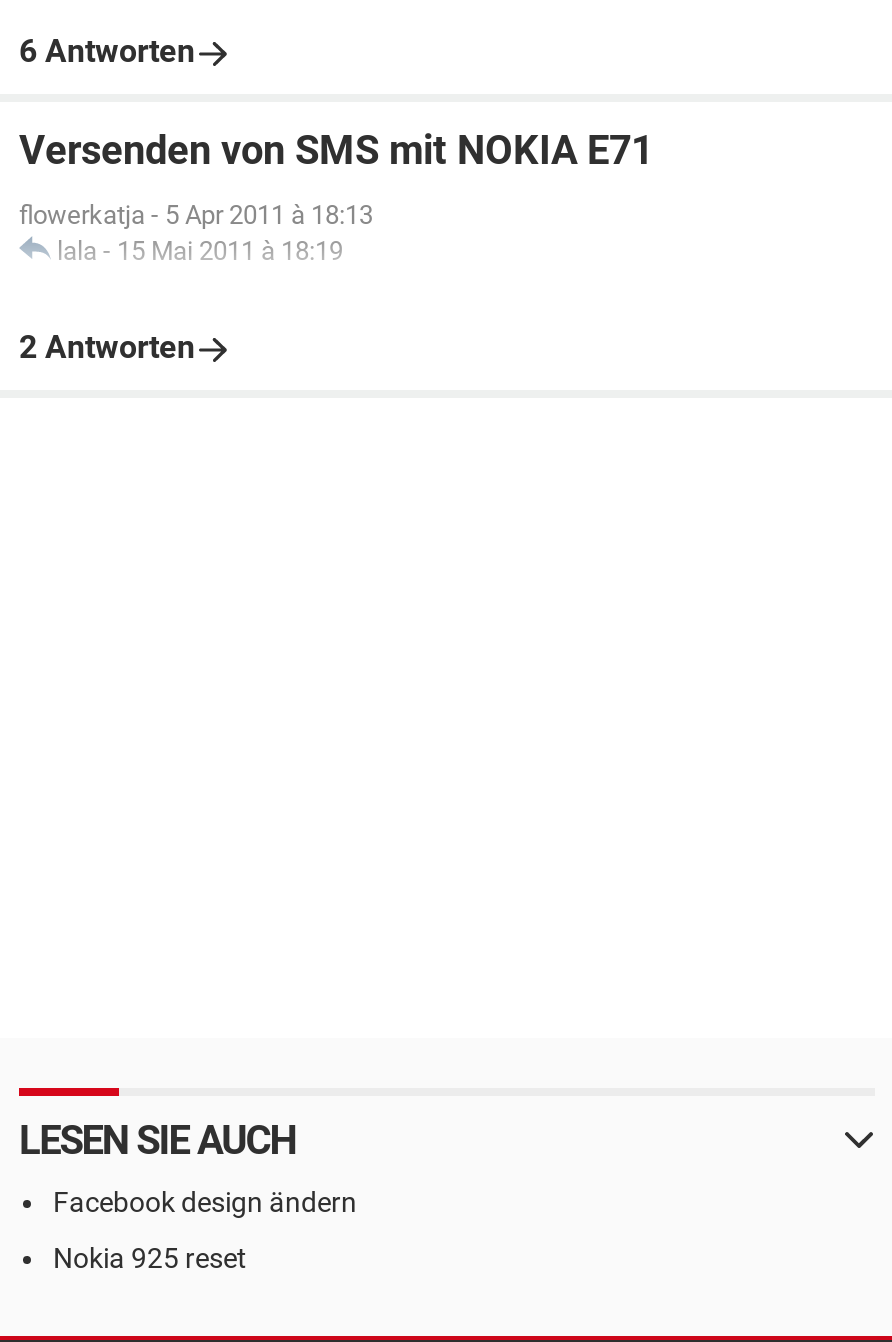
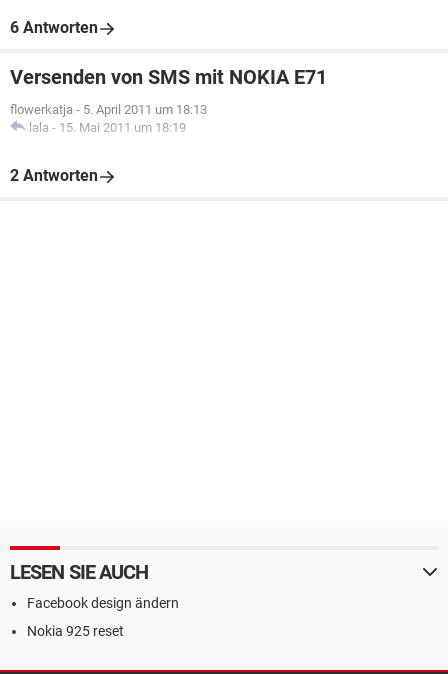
- flowerkatja - 5 Apr 2011 à 18:13
+ flowerkatja - 5. April 2011 um 18:13

- lala - 15 Mai 2011 à 18:19
+ lala - 15. Mai 2011 um 18:19
